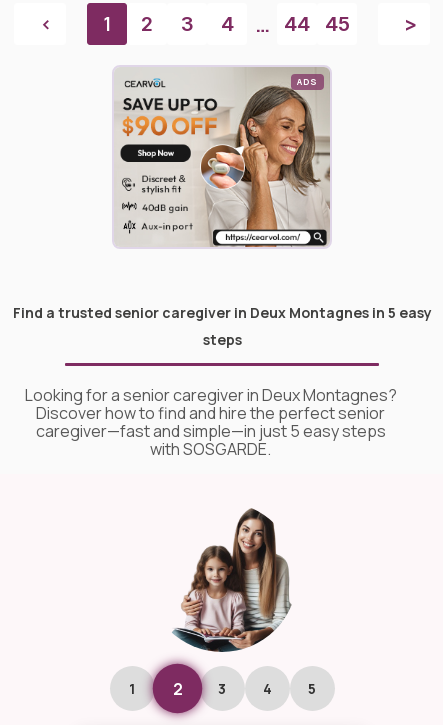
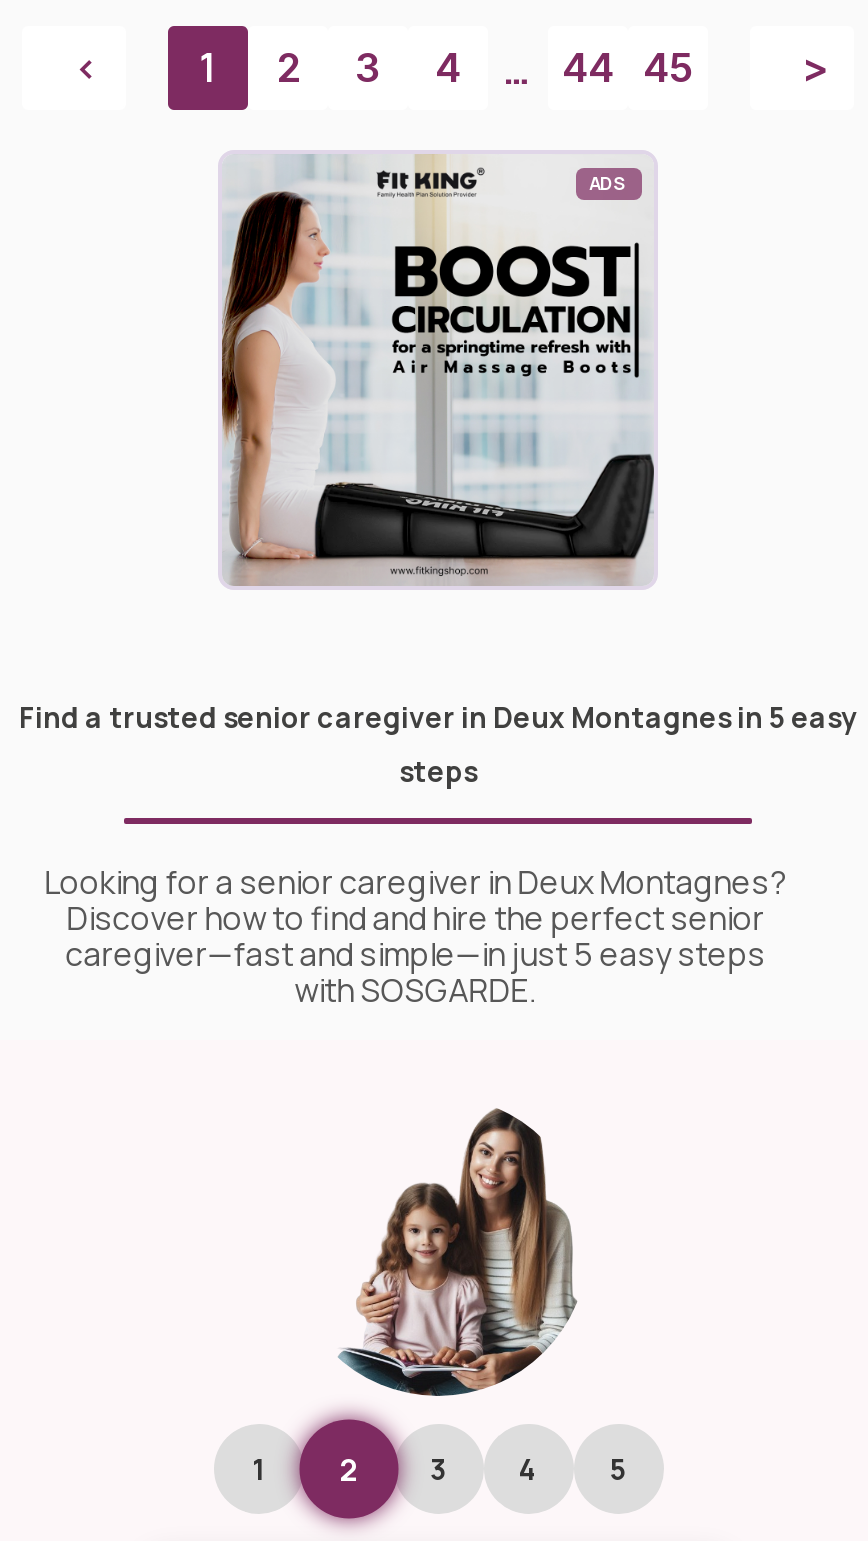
- [image]
+ [image]
